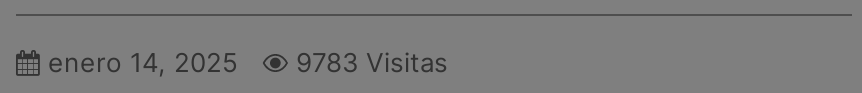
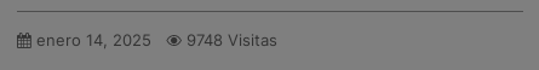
- enero 14, 2025 9783 Visitas
+ enero 14, 2025 9748 Visitas
